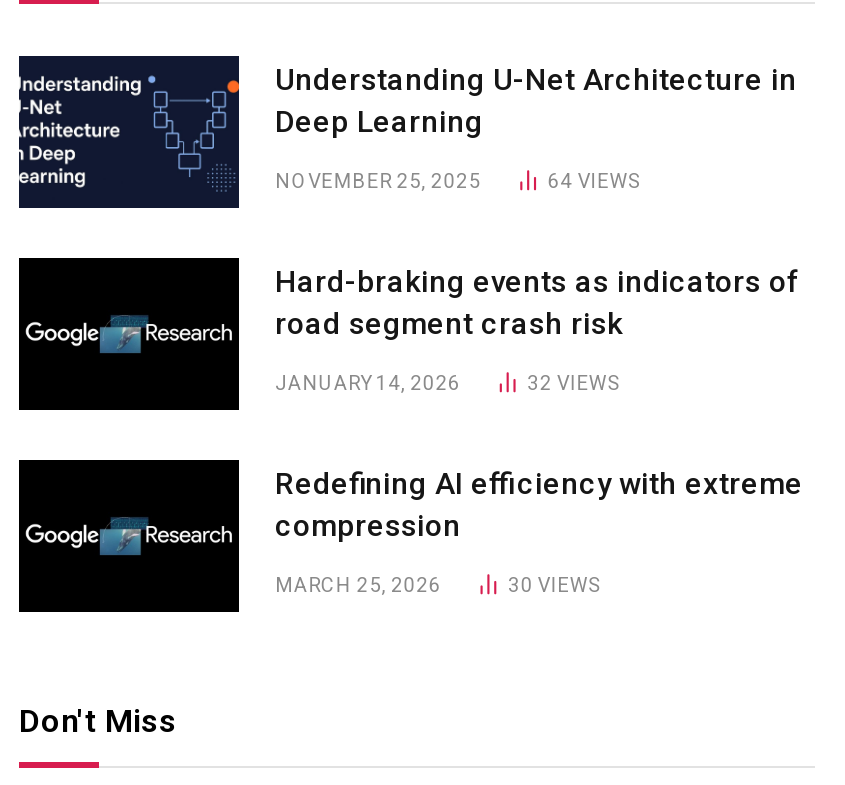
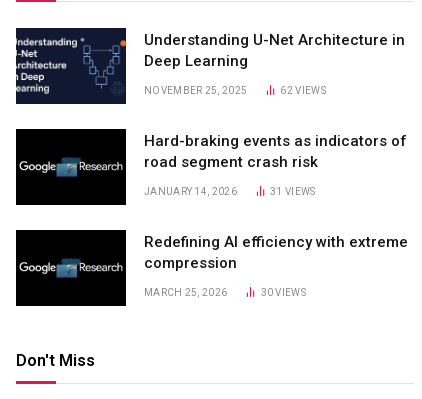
- 64 VIEWS
+ 62 VIEWS

- 32 VIEWS
+ 31 VIEWS
